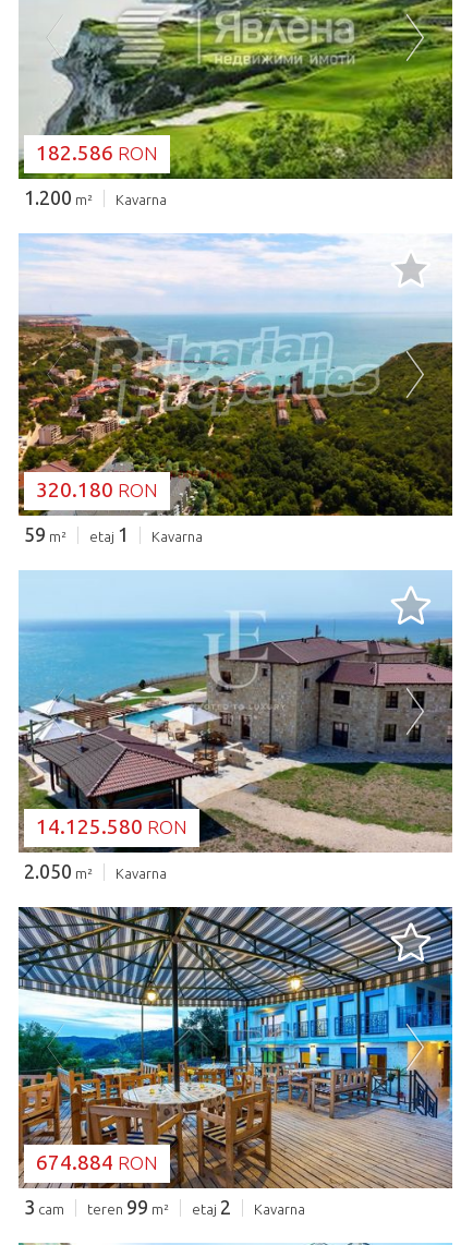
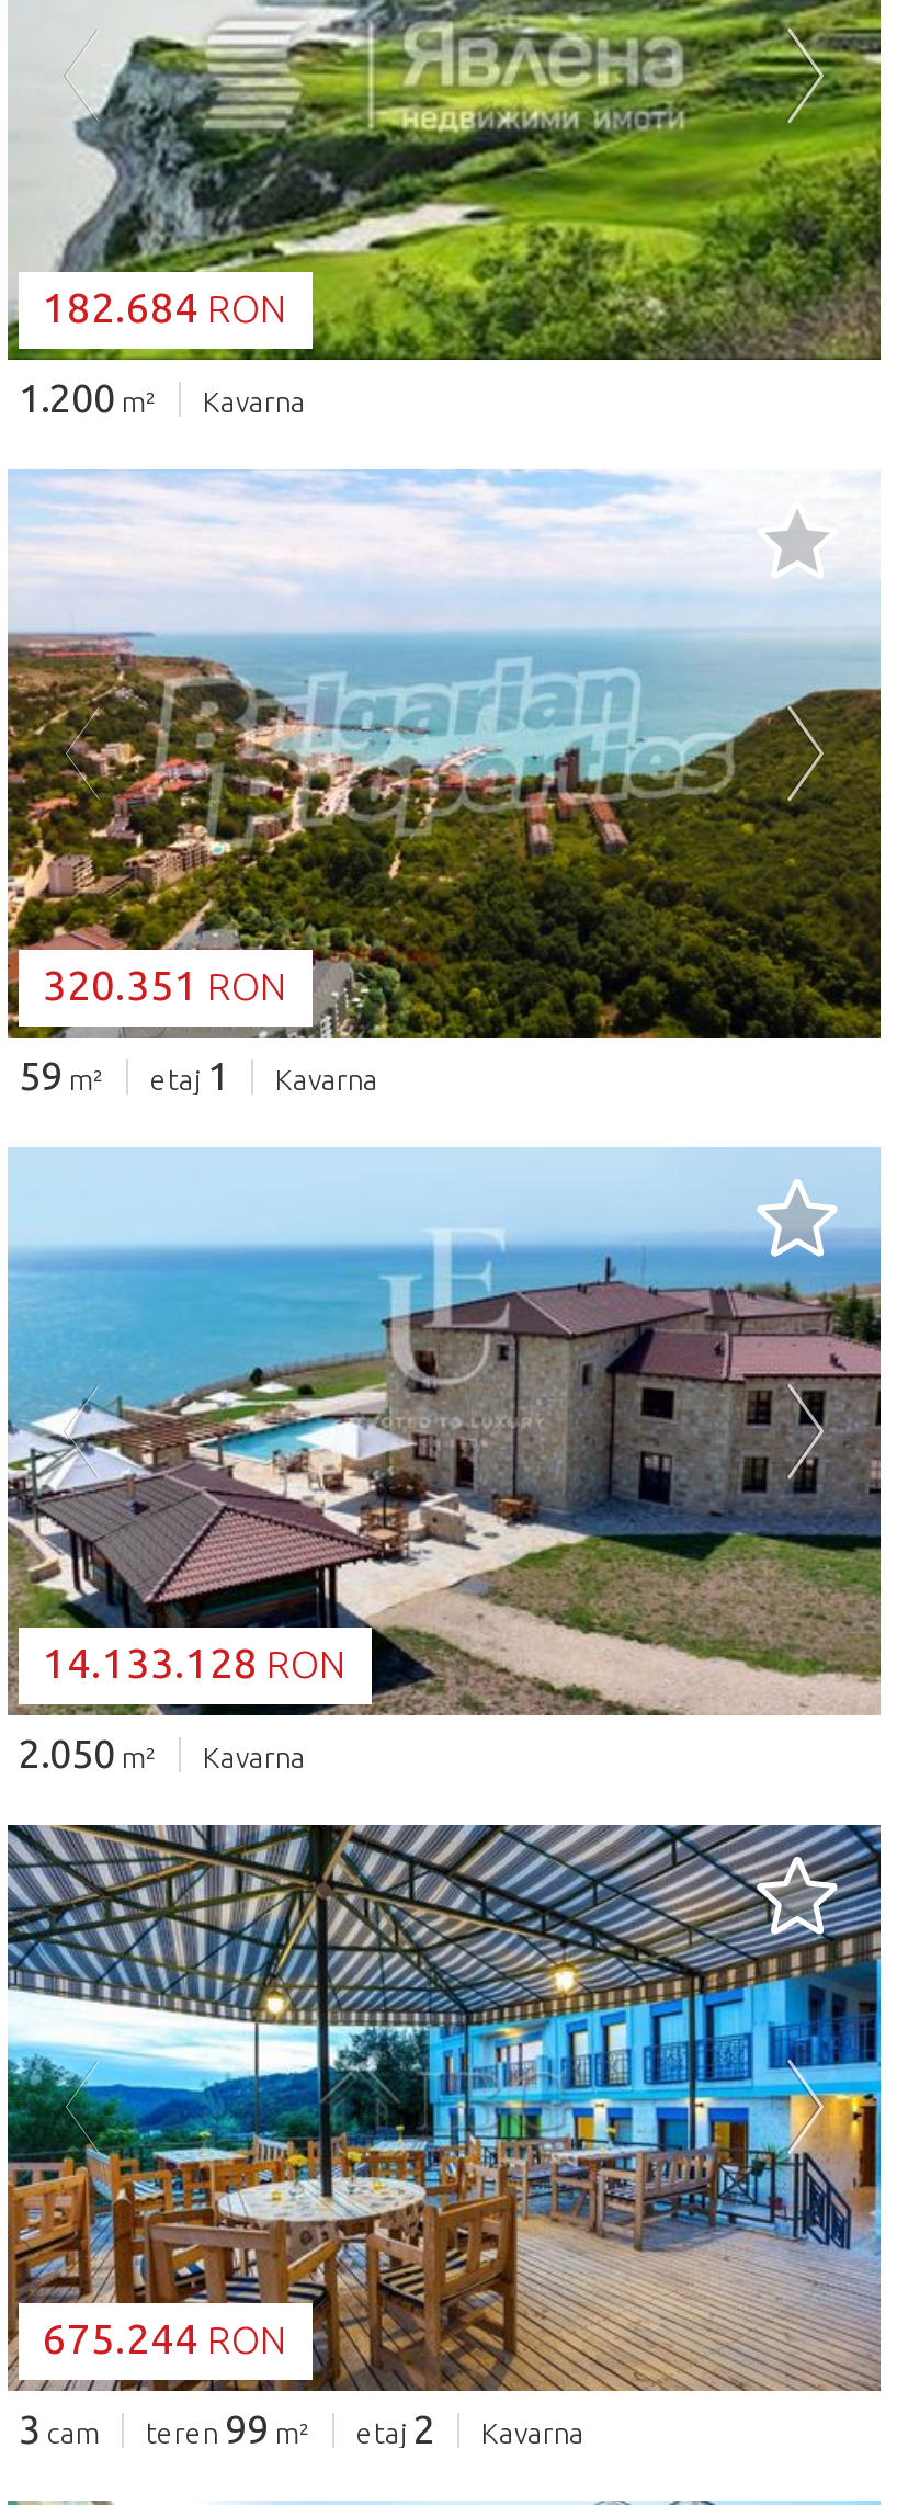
- 182.586 RON
+ 182.684 RON

- 320.180 RON
+ 320.351 RON

- 14.125.580 RON
+ 14.133.128 RON

- 674.884 RON
+ 675.244 RON
